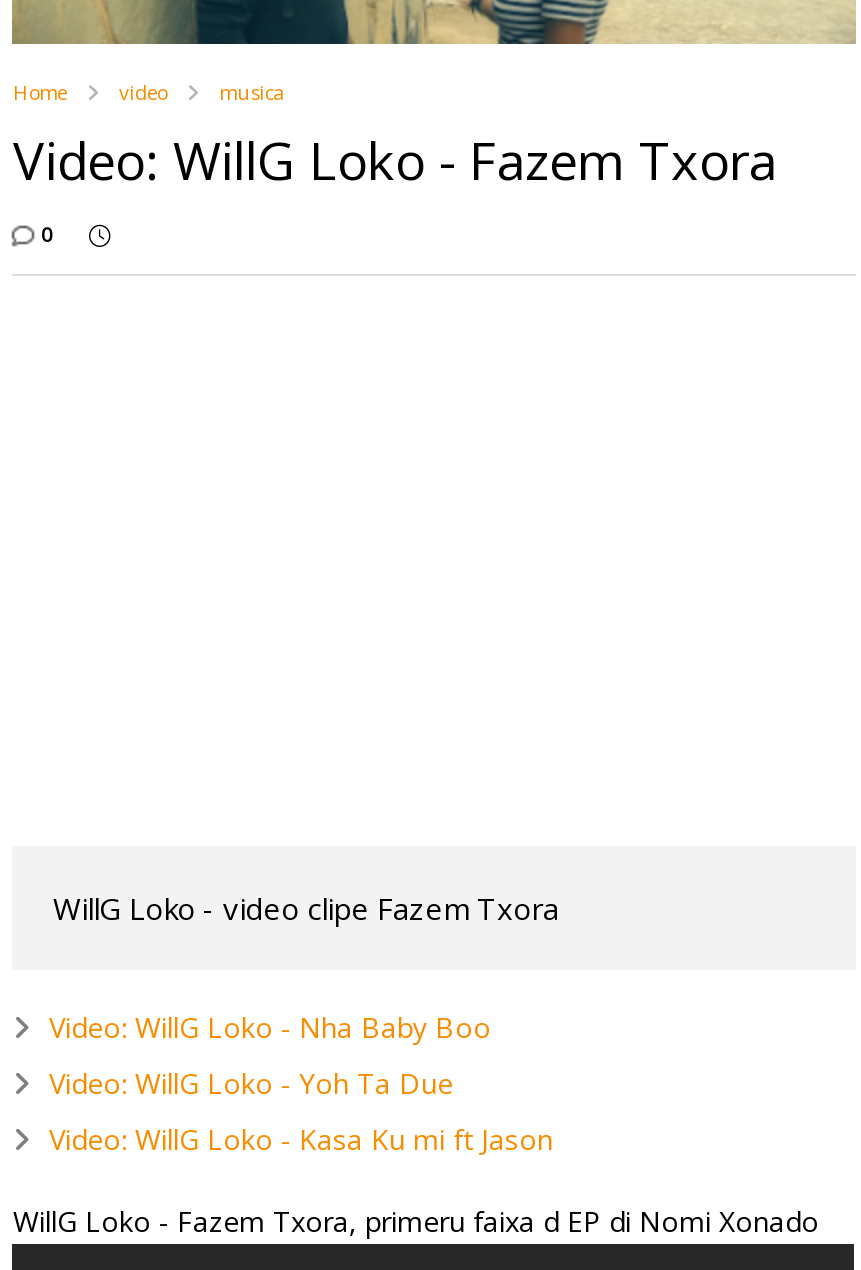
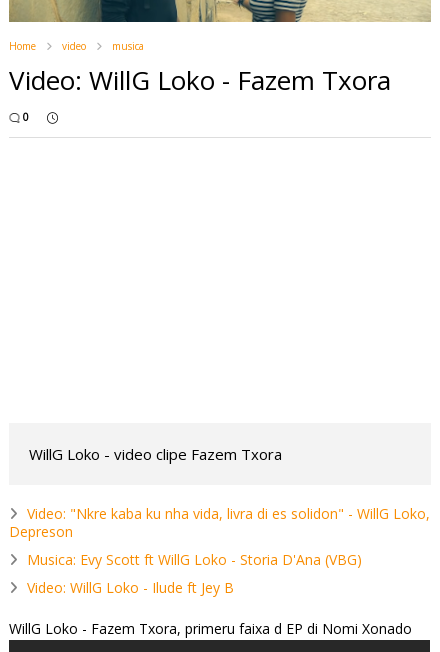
- Video: WillG Loko - Nha Baby Boo
+ Video: "Nkre kaba ku nha vida, livra di es solidon" - WillG Loko,
+ Depreson

- Video: WillG Loko - Yoh Ta Due
+ Musica: Evy Scott ft WillG Loko - Storia D'Ana (VBG)

- Video: WillG Loko - Kasa Ku mi ft Jason
+ Video: WillG Loko - Ilude ft Jey B
